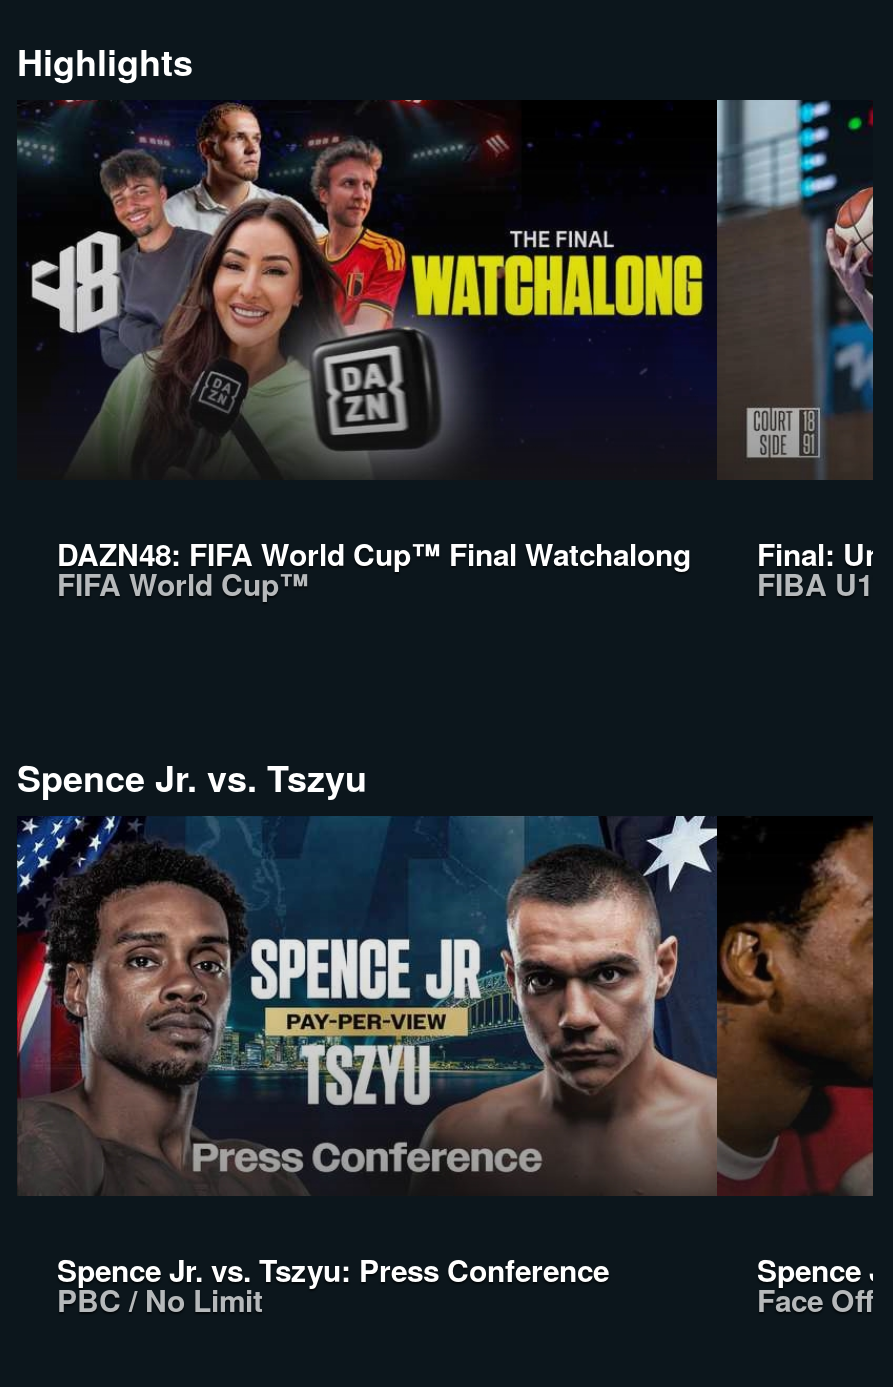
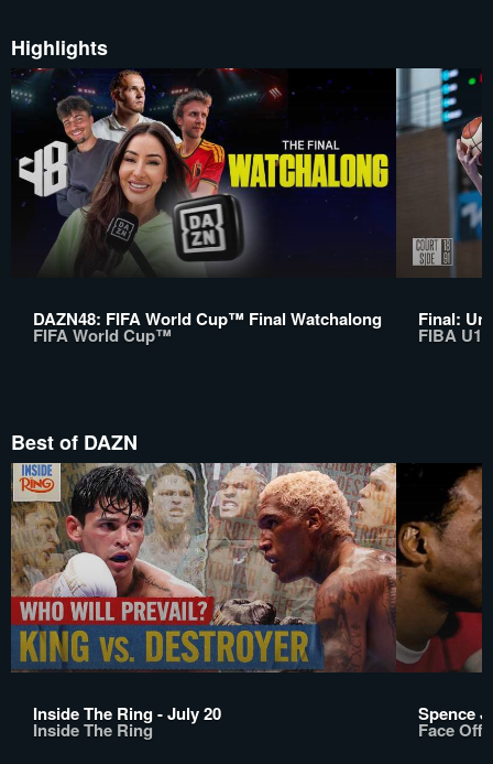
- Spence Jr. vs. Tszyu
+ Best of DAZN

- [image]
- Spence Jr. vs. Tszyu: Press Conference
- PBC / No Limit
+ [image]
+ Inside The Ring - July 20
+ Inside The Ring
